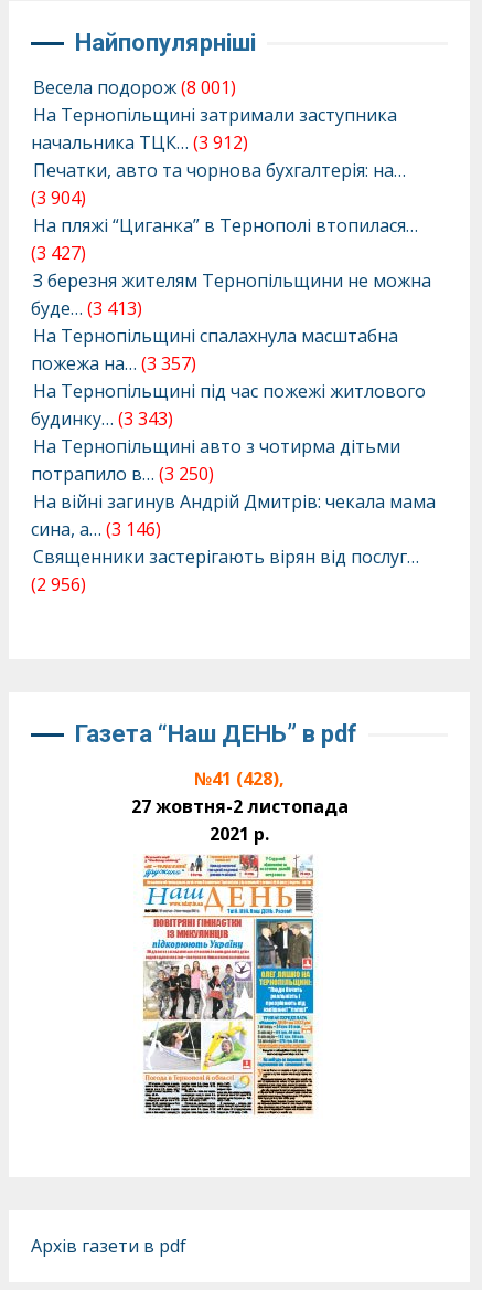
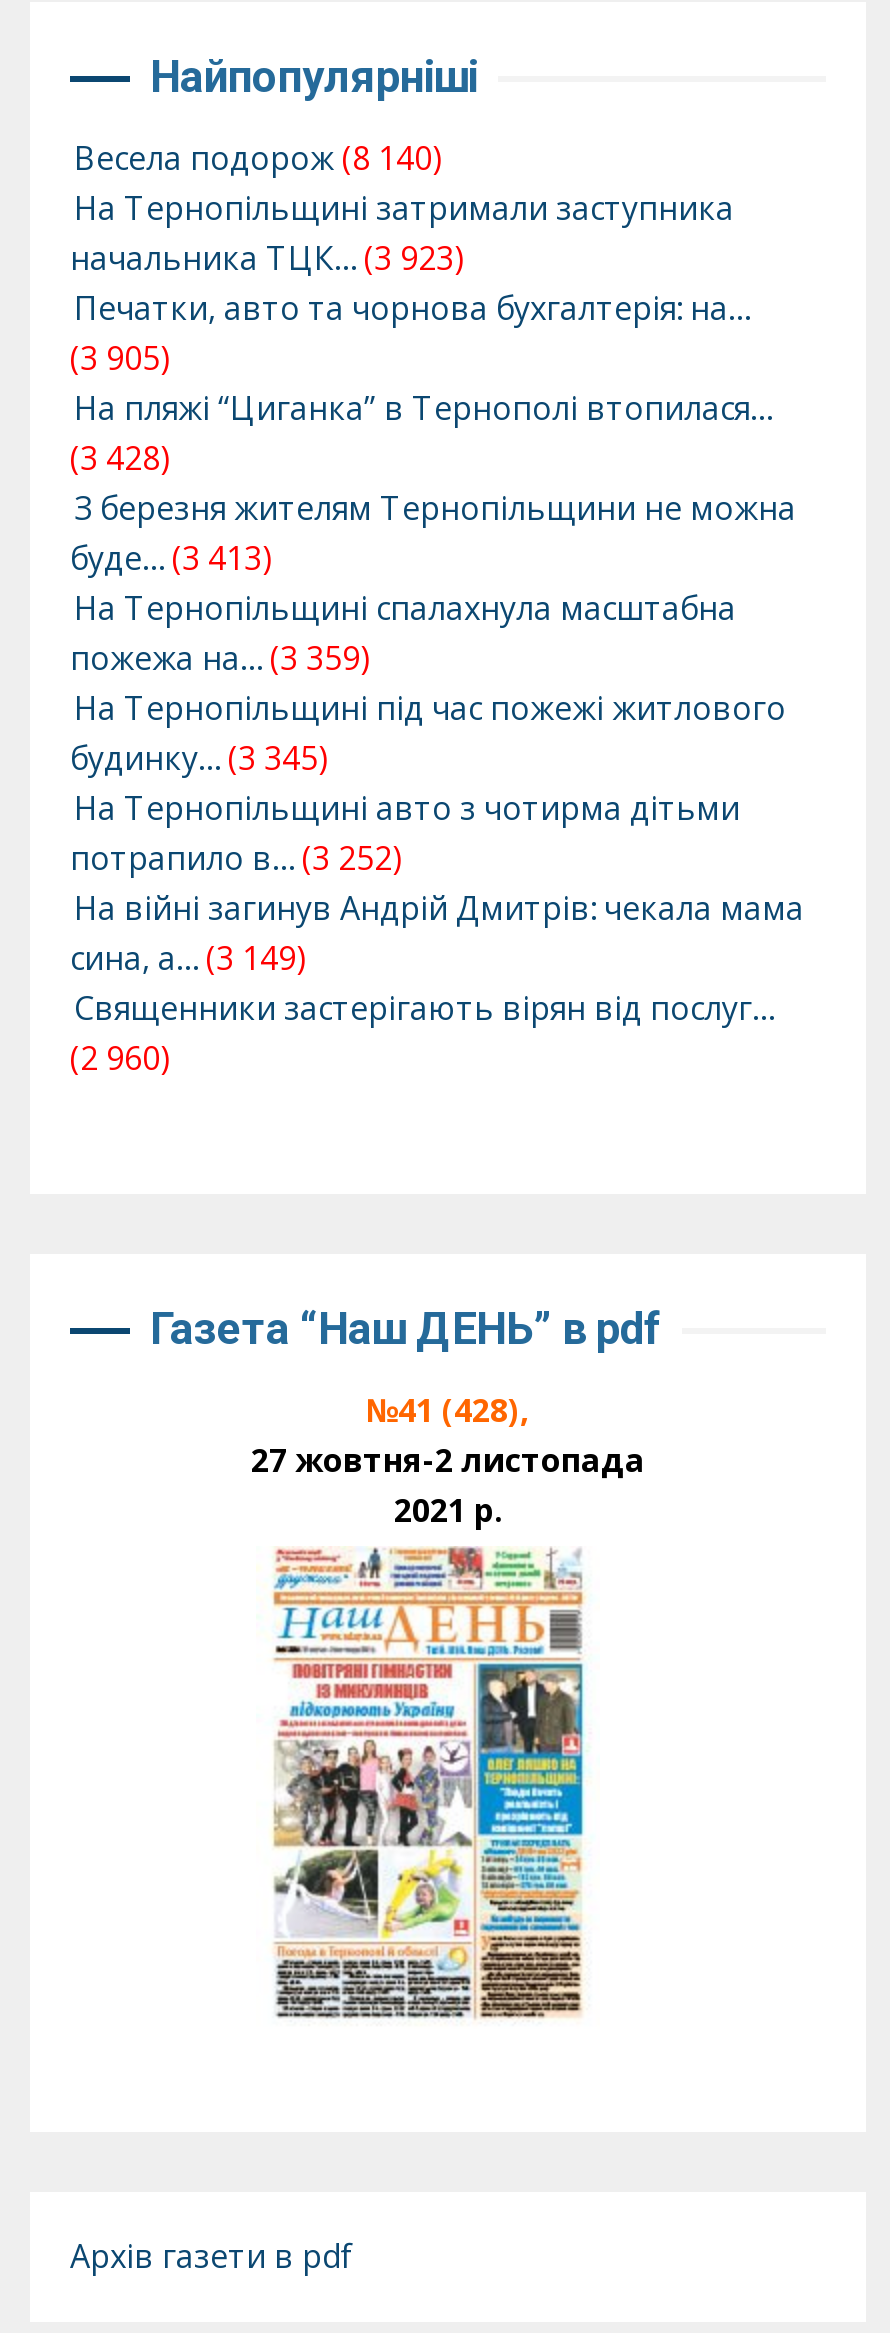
- Весела подорож (8 001)
+ Весела подорож (8 140)

- начальника ТЦК… (3 912)
+ начальника ТЦК… (3 923)

- (3 904)
+ (3 905)

- (3 427)
+ (3 428)

- пожежа на… (3 357)
+ пожежа на… (3 359)

- будинку… (3 343)
+ будинку… (3 345)

- потрапило в… (3 250)
+ потрапило в… (3 252)

- сина, а… (3 146)
+ сина, а… (3 149)

- (2 956)
+ (2 960)
